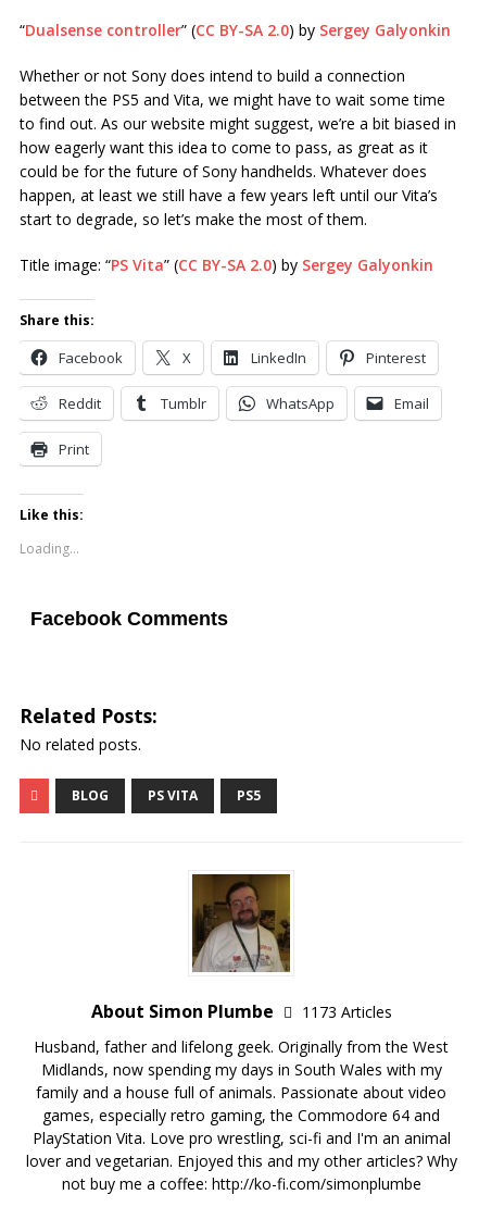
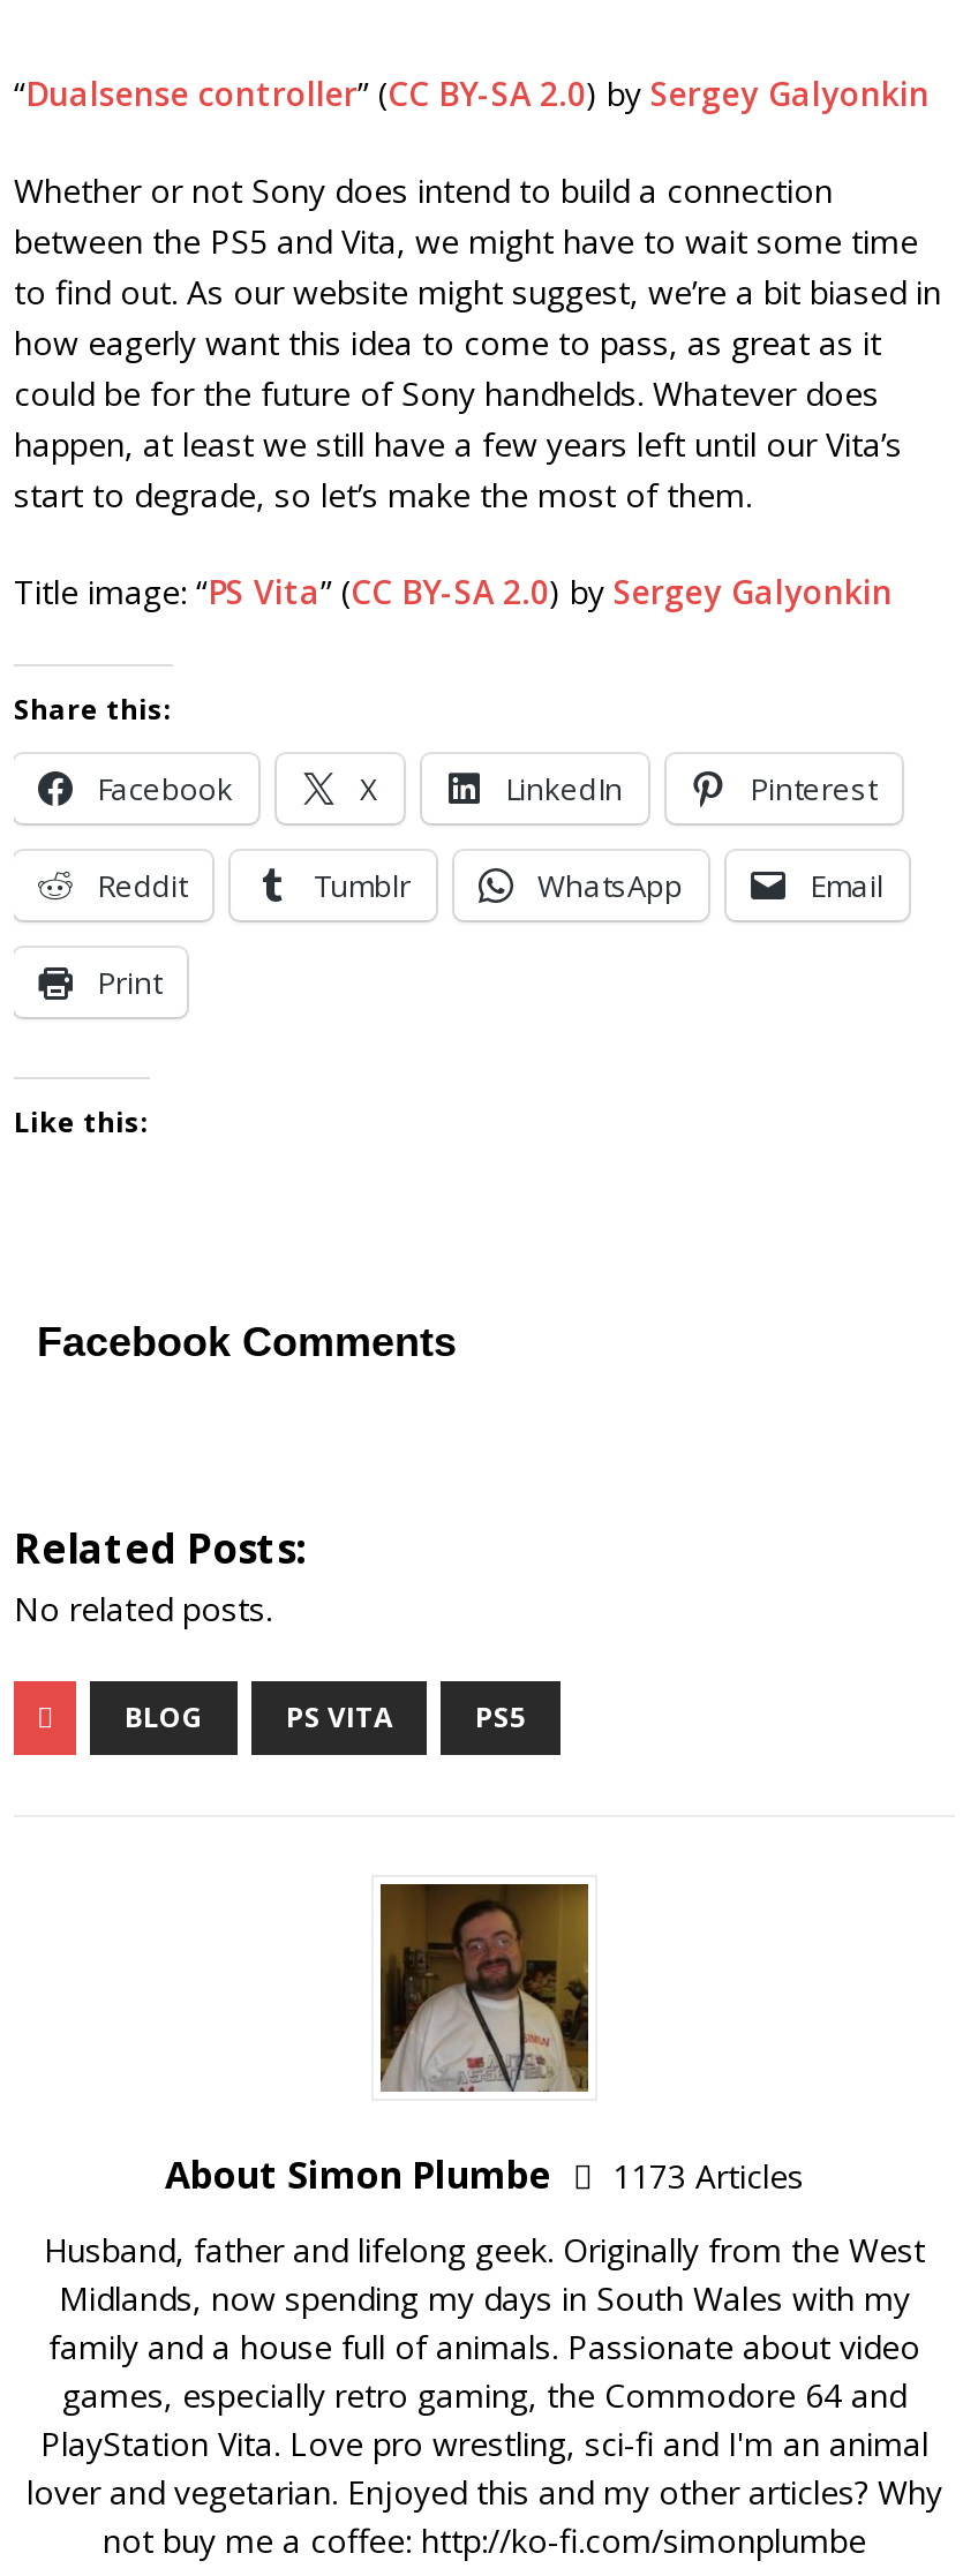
- Loading...
